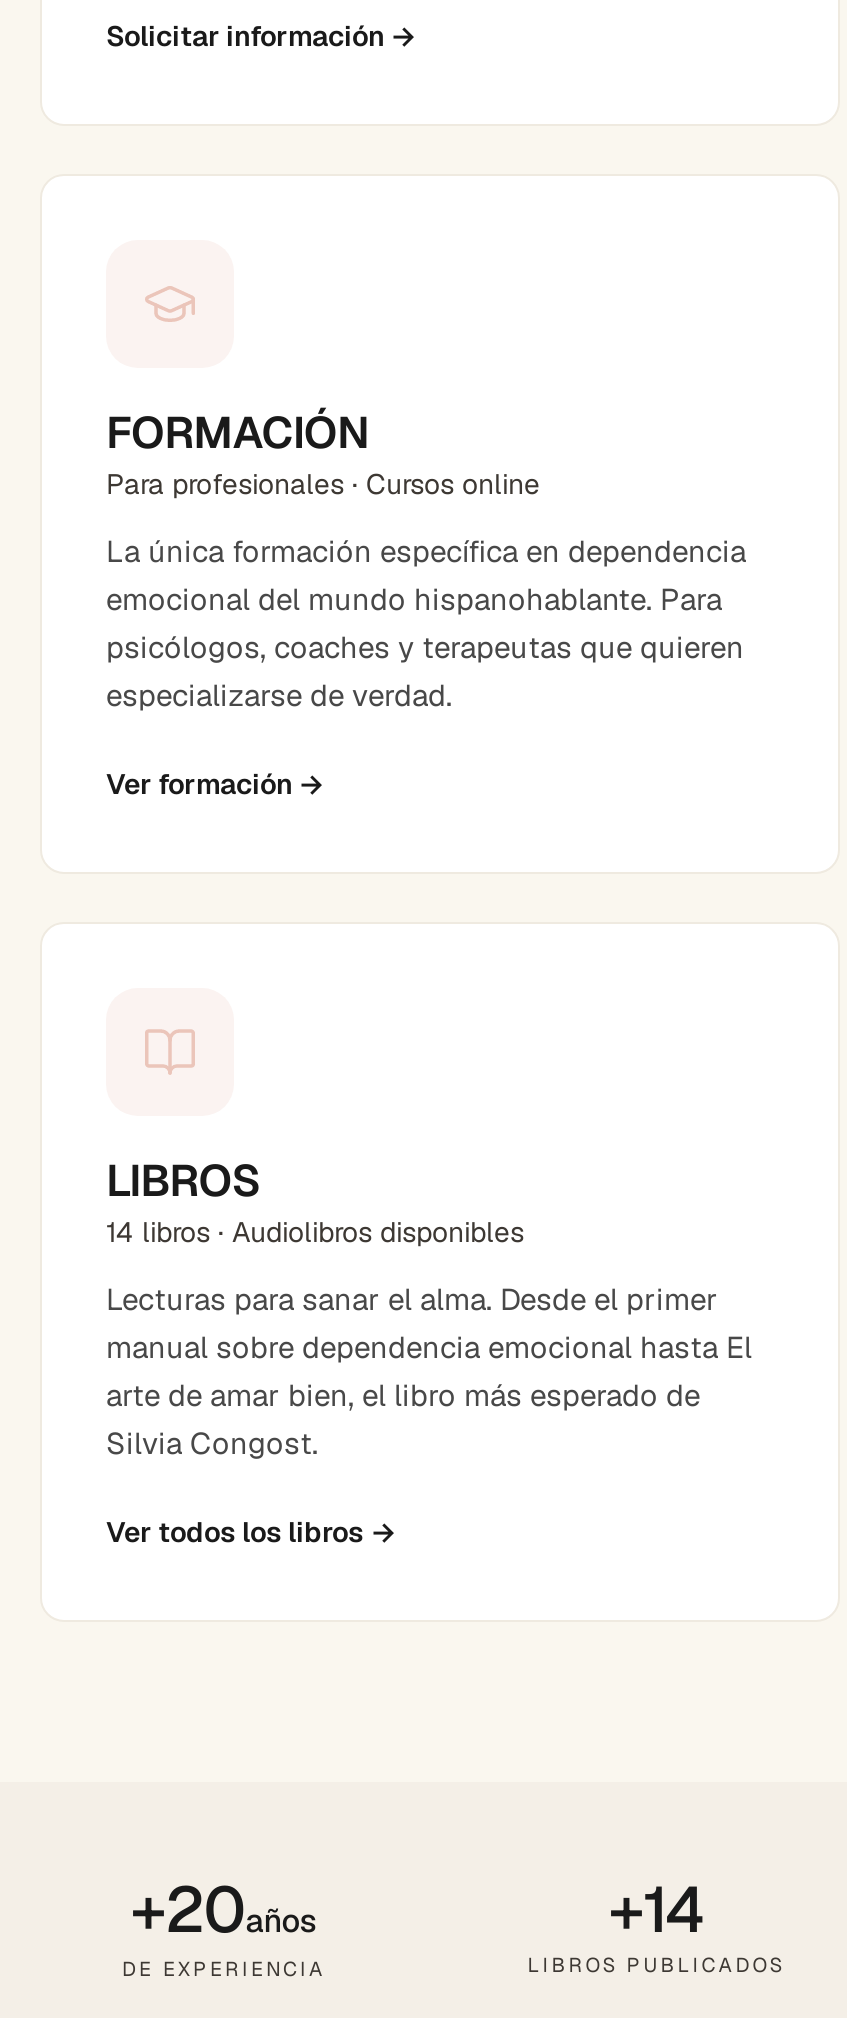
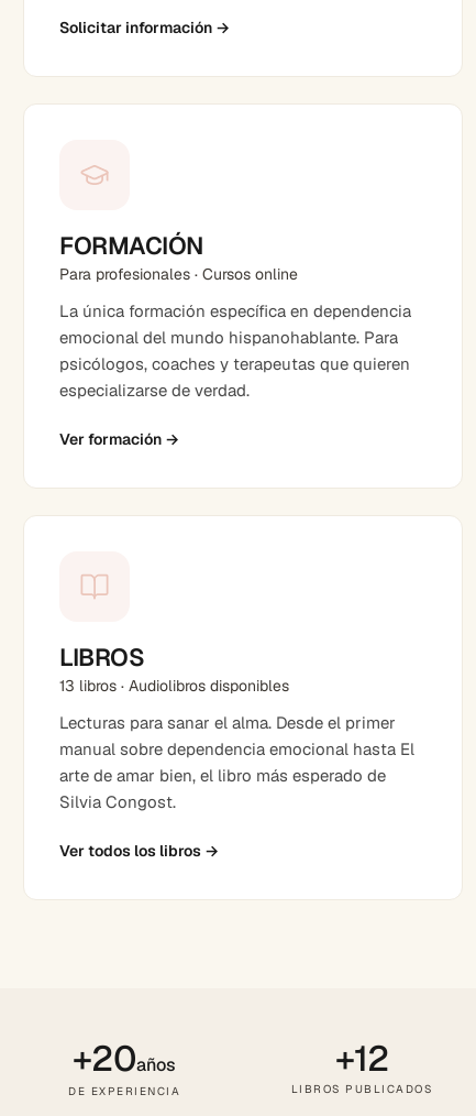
- 14 libros · Audiolibros disponibles
+ 13 libros · Audiolibros disponibles

- +14
+ +12
